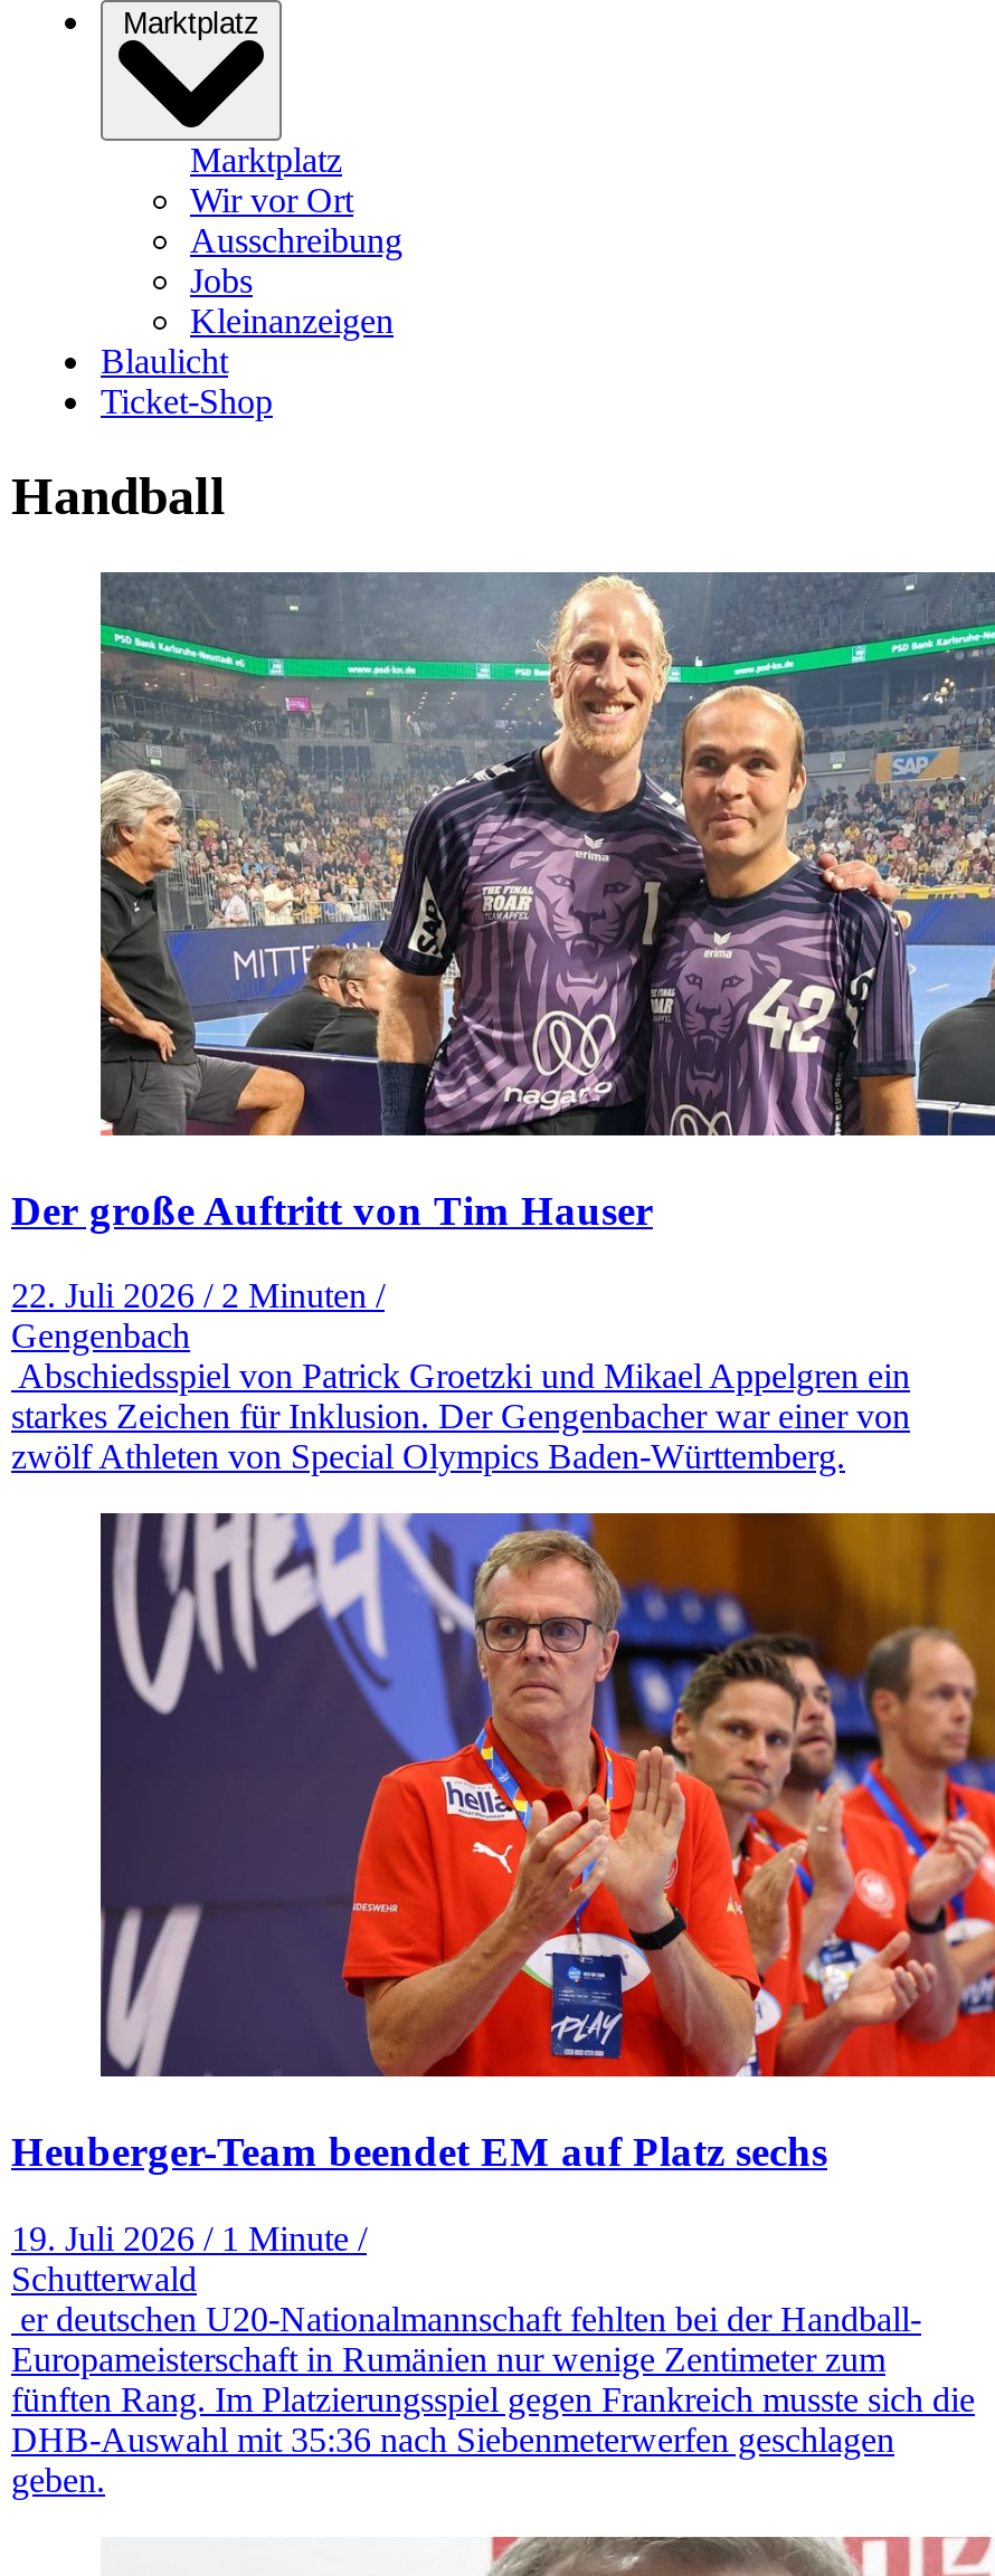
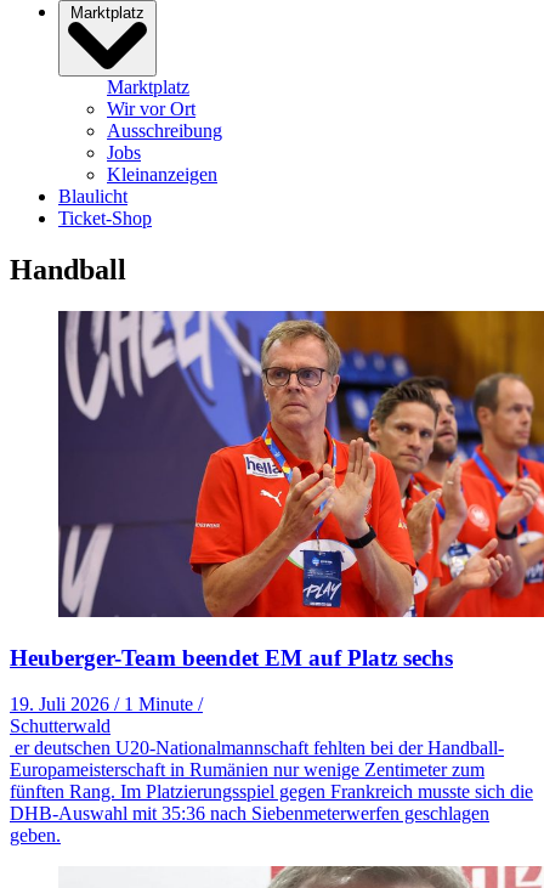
- [image]
- Der große Auftritt von Tim Hauser
- 22. Juli 2026 / 2 Minuten /
- Gengenbach
- Abschiedsspiel von Patrick Groetzki und Mikael Appelgren ein
- starkes Zeichen für Inklusion. Der Gengenbacher war einer von
- zwölf Athleten von Special Olympics Baden-Württemberg.
